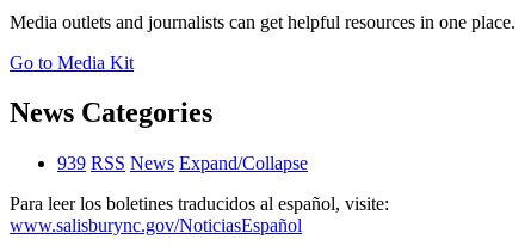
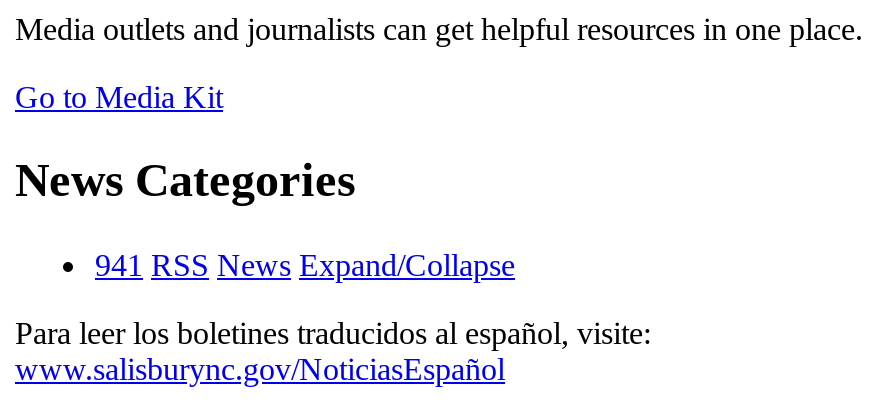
- 939 RSS News Expand/Collapse
+ 941 RSS News Expand/Collapse
